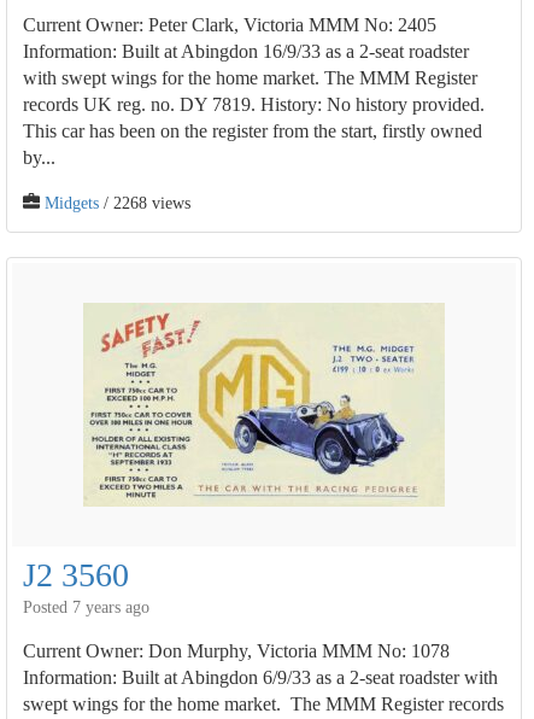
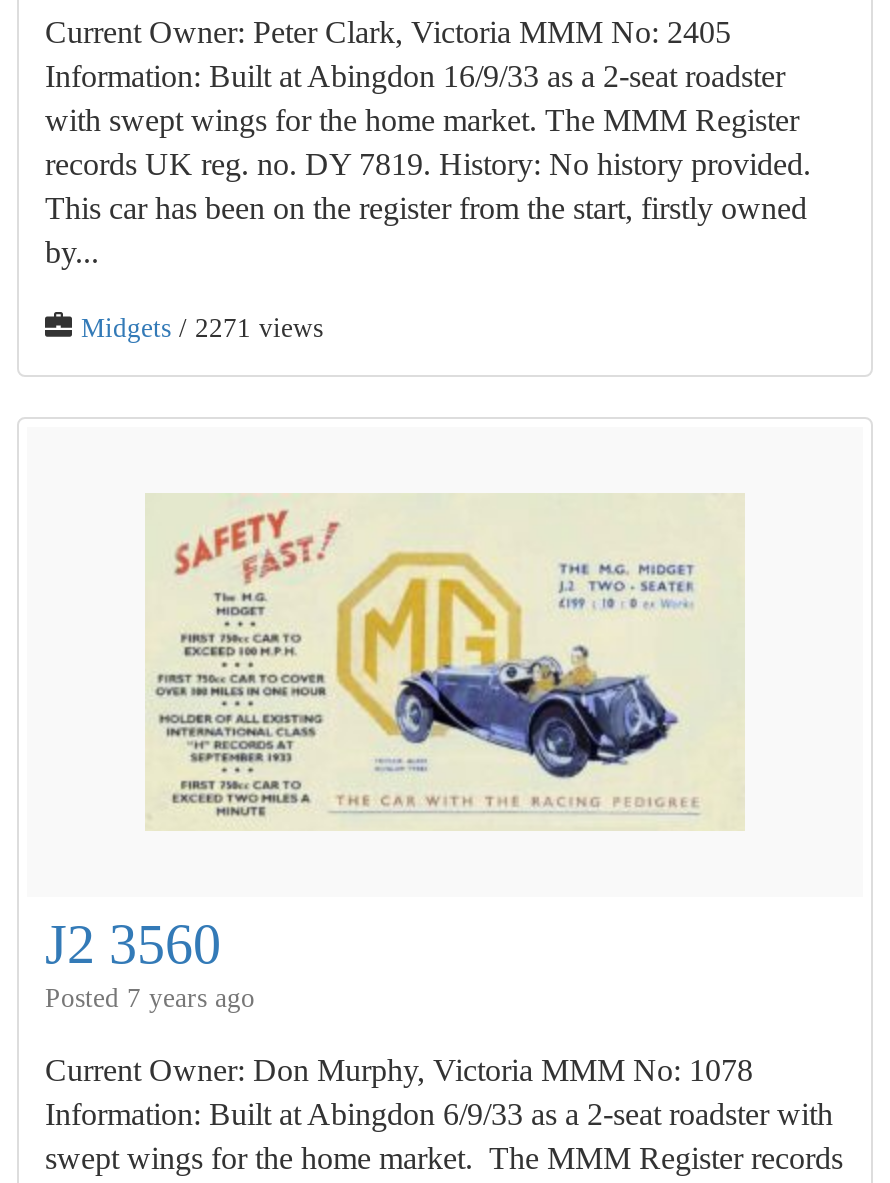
- Midgets / 2268 views
+ Midgets / 2271 views
